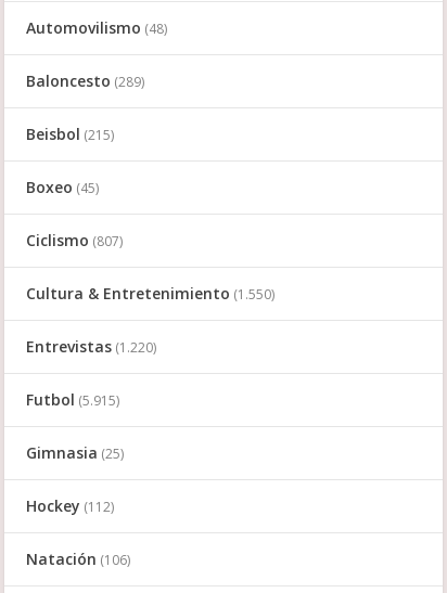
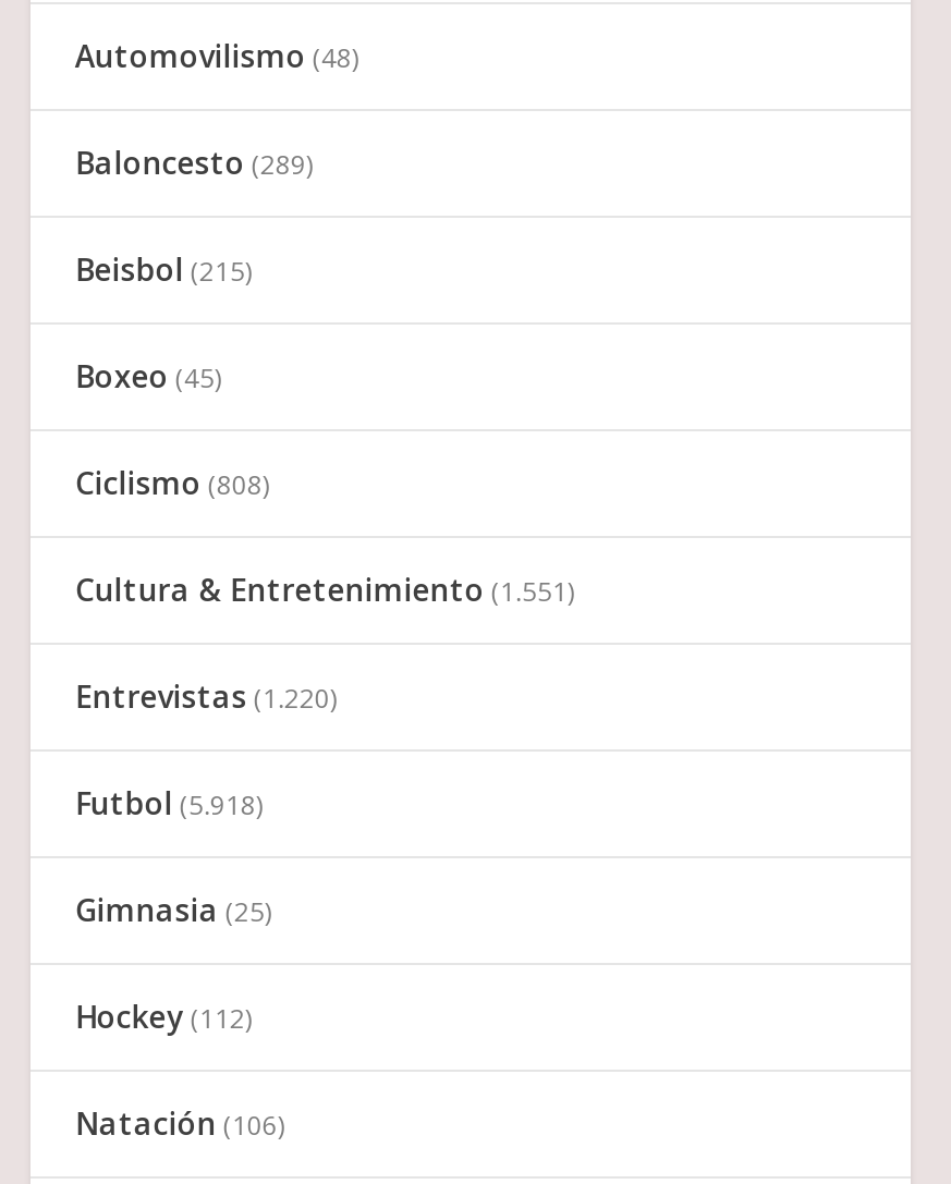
- Ciclismo (807)
+ Ciclismo (808)

- Cultura & Entretenimiento (1.550)
+ Cultura & Entretenimiento (1.551)

- Futbol (5.915)
+ Futbol (5.918)
